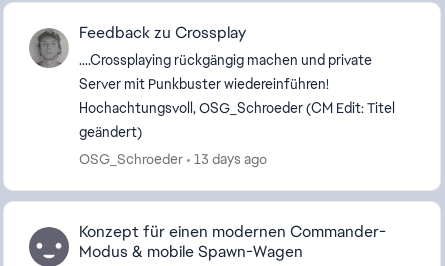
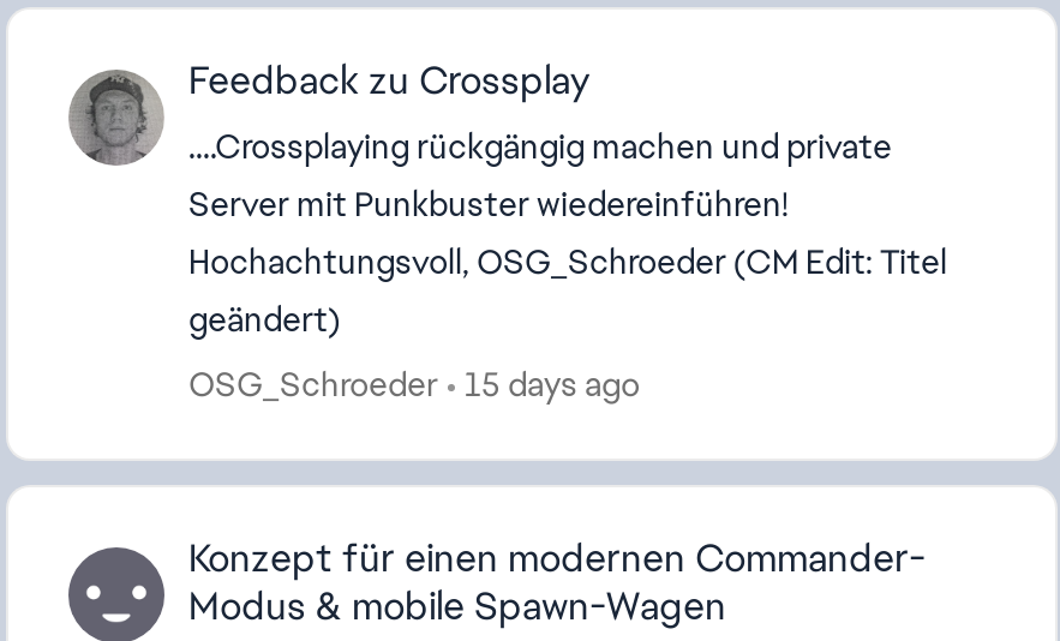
- OSG_Schroeder 13 days ago
+ OSG_Schroeder 15 days ago
